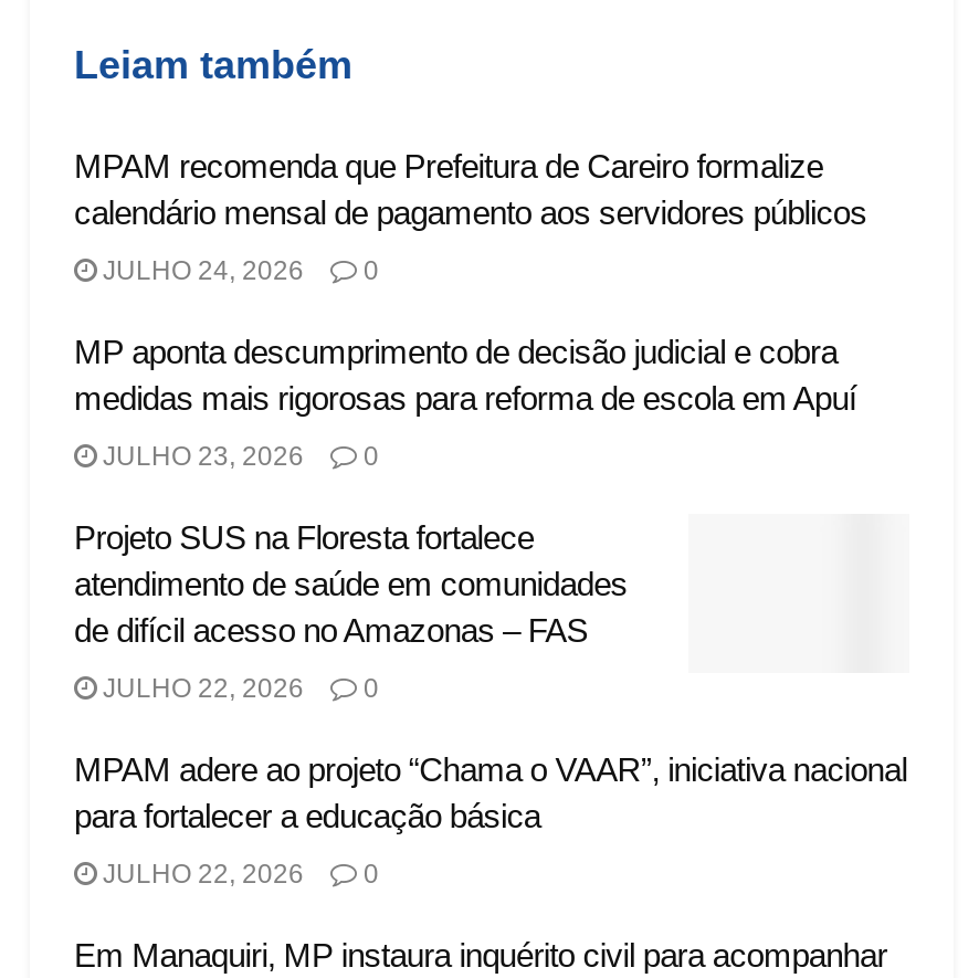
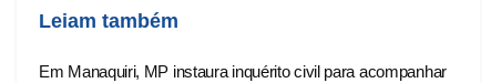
- MPAM recomenda que Prefeitura de Careiro formalize
- calendário mensal de pagamento aos servidores públicos
- JULHO 24, 2026
- 0
- MP aponta descumprimento de decisão judicial e cobra
- medidas mais rigorosas para reforma de escola em Apuí
- JULHO 23, 2026
- 0
- Projeto SUS na Floresta fortalece
- atendimento de saúde em comunidades
- de difícil acesso no Amazonas – FAS
- JULHO 22, 2026
- 0
- MPAM adere ao projeto “Chama o VAAR”, iniciativa nacional
- para fortalecer a educação básica
- JULHO 22, 2026
- 0
